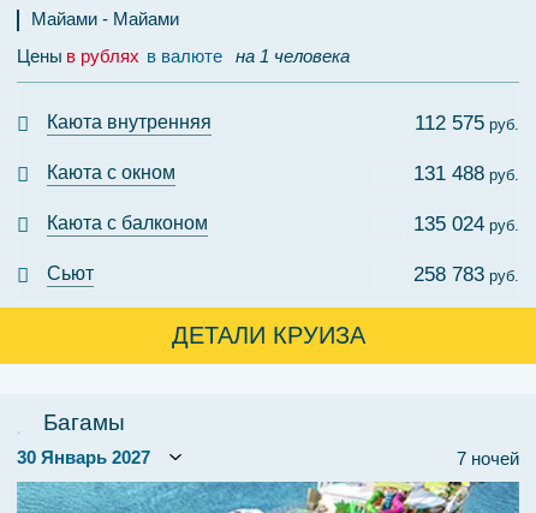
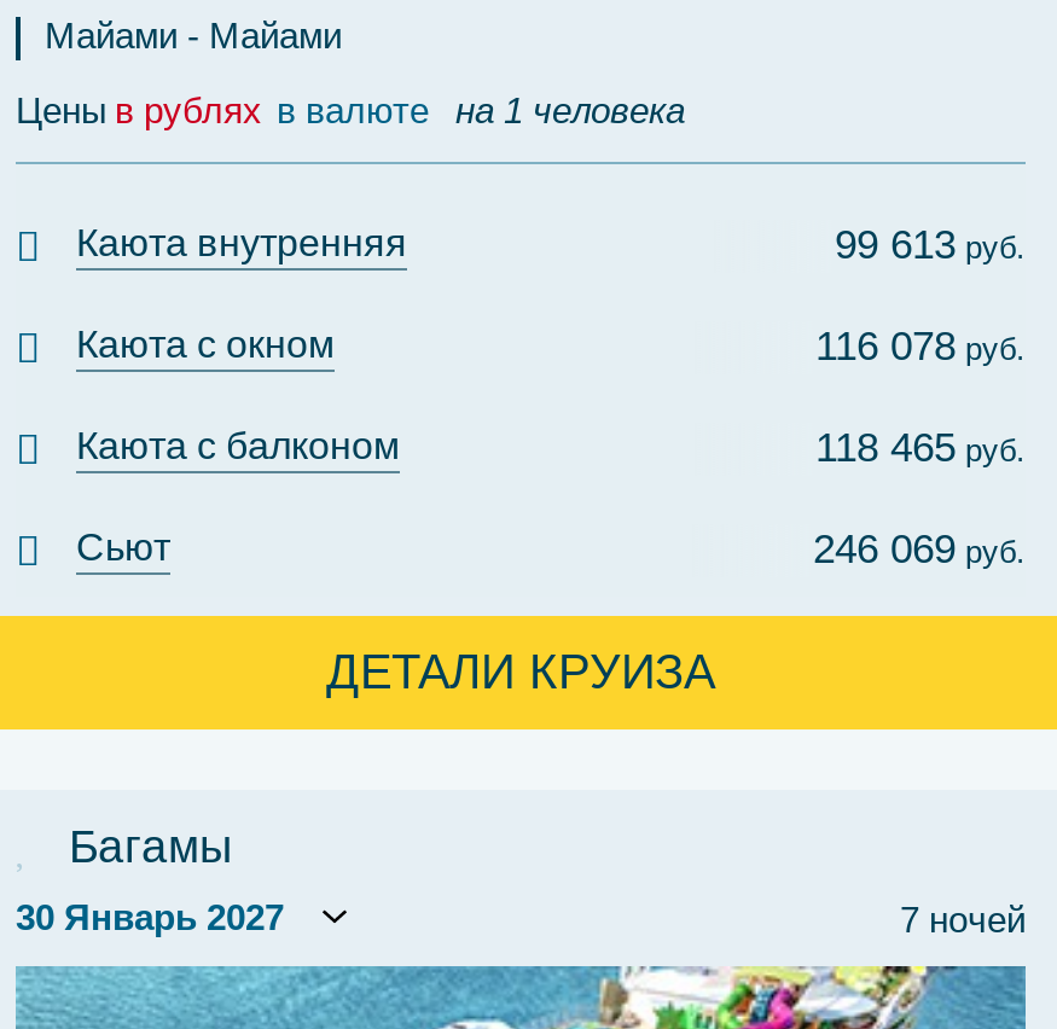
- 112 575 руб.
+ 99 613 руб.

- 131 488 руб.
+ 116 078 руб.

- 135 024 руб.
+ 118 465 руб.

- 258 783 руб.
+ 246 069 руб.
